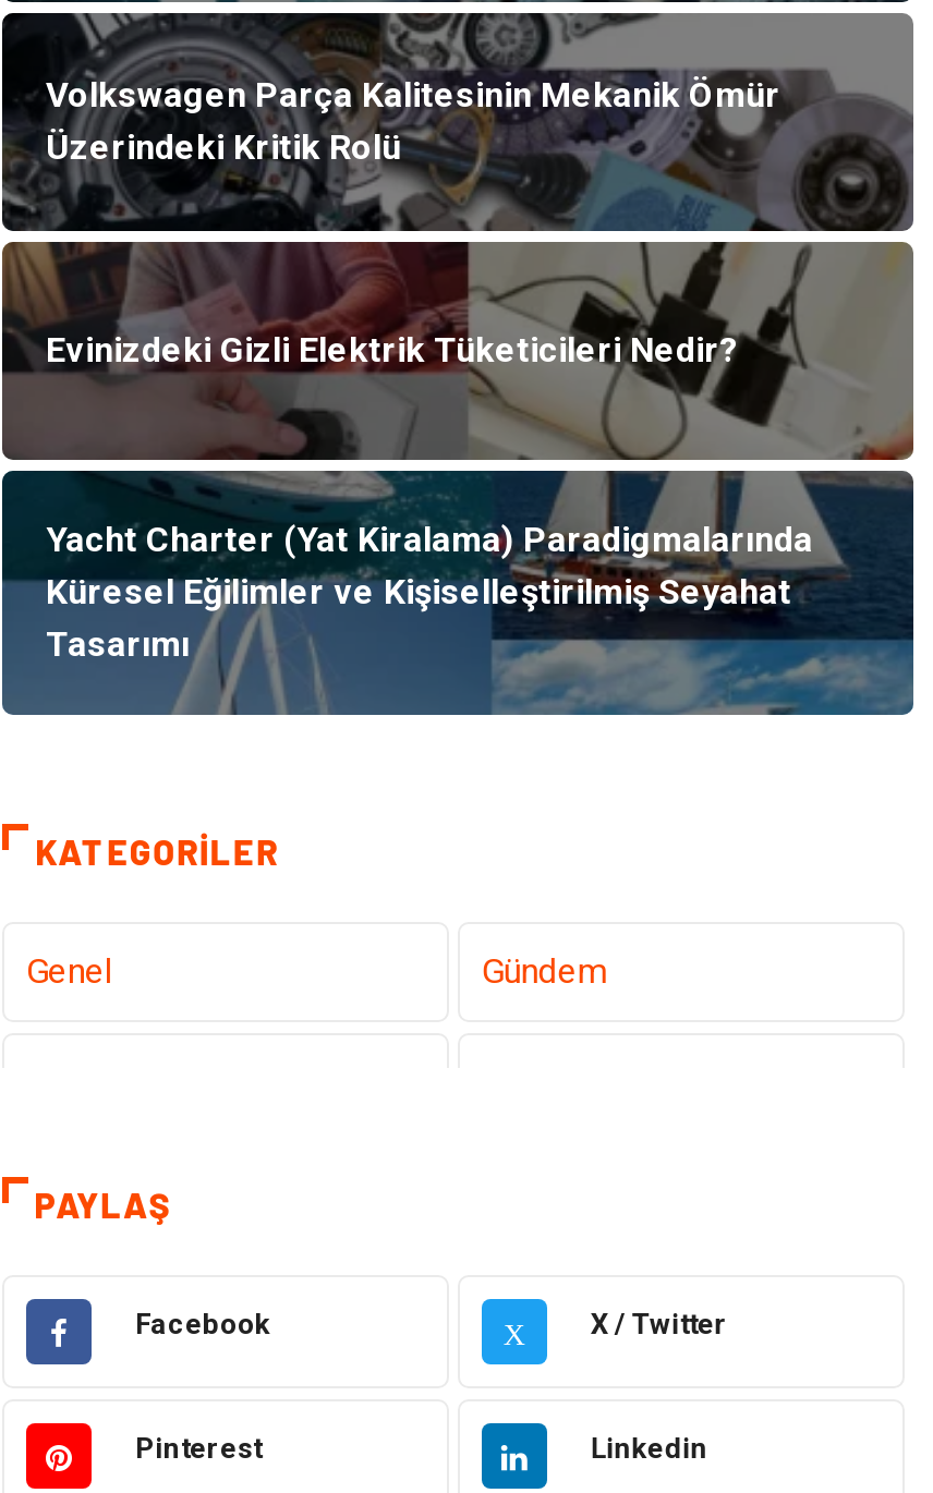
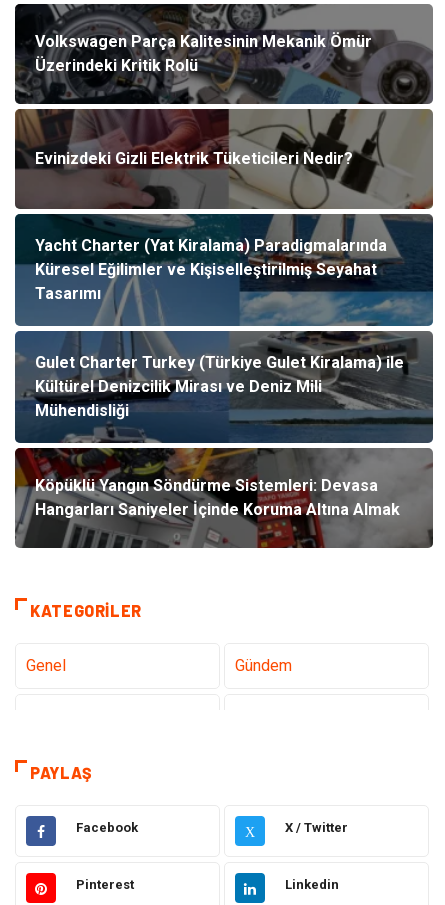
+ [image]
+ Gulet Charter Turkey (Türkiye Gulet Kiralama) ile
+ Kültürel Denizcilik Mirası ve Deniz Mili
+ Mühendisliği

+ Köpüklü Yangın Söndürme Sistemleri: Devasa
+ Hangarları Saniyeler İçinde Koruma Altına Almak
